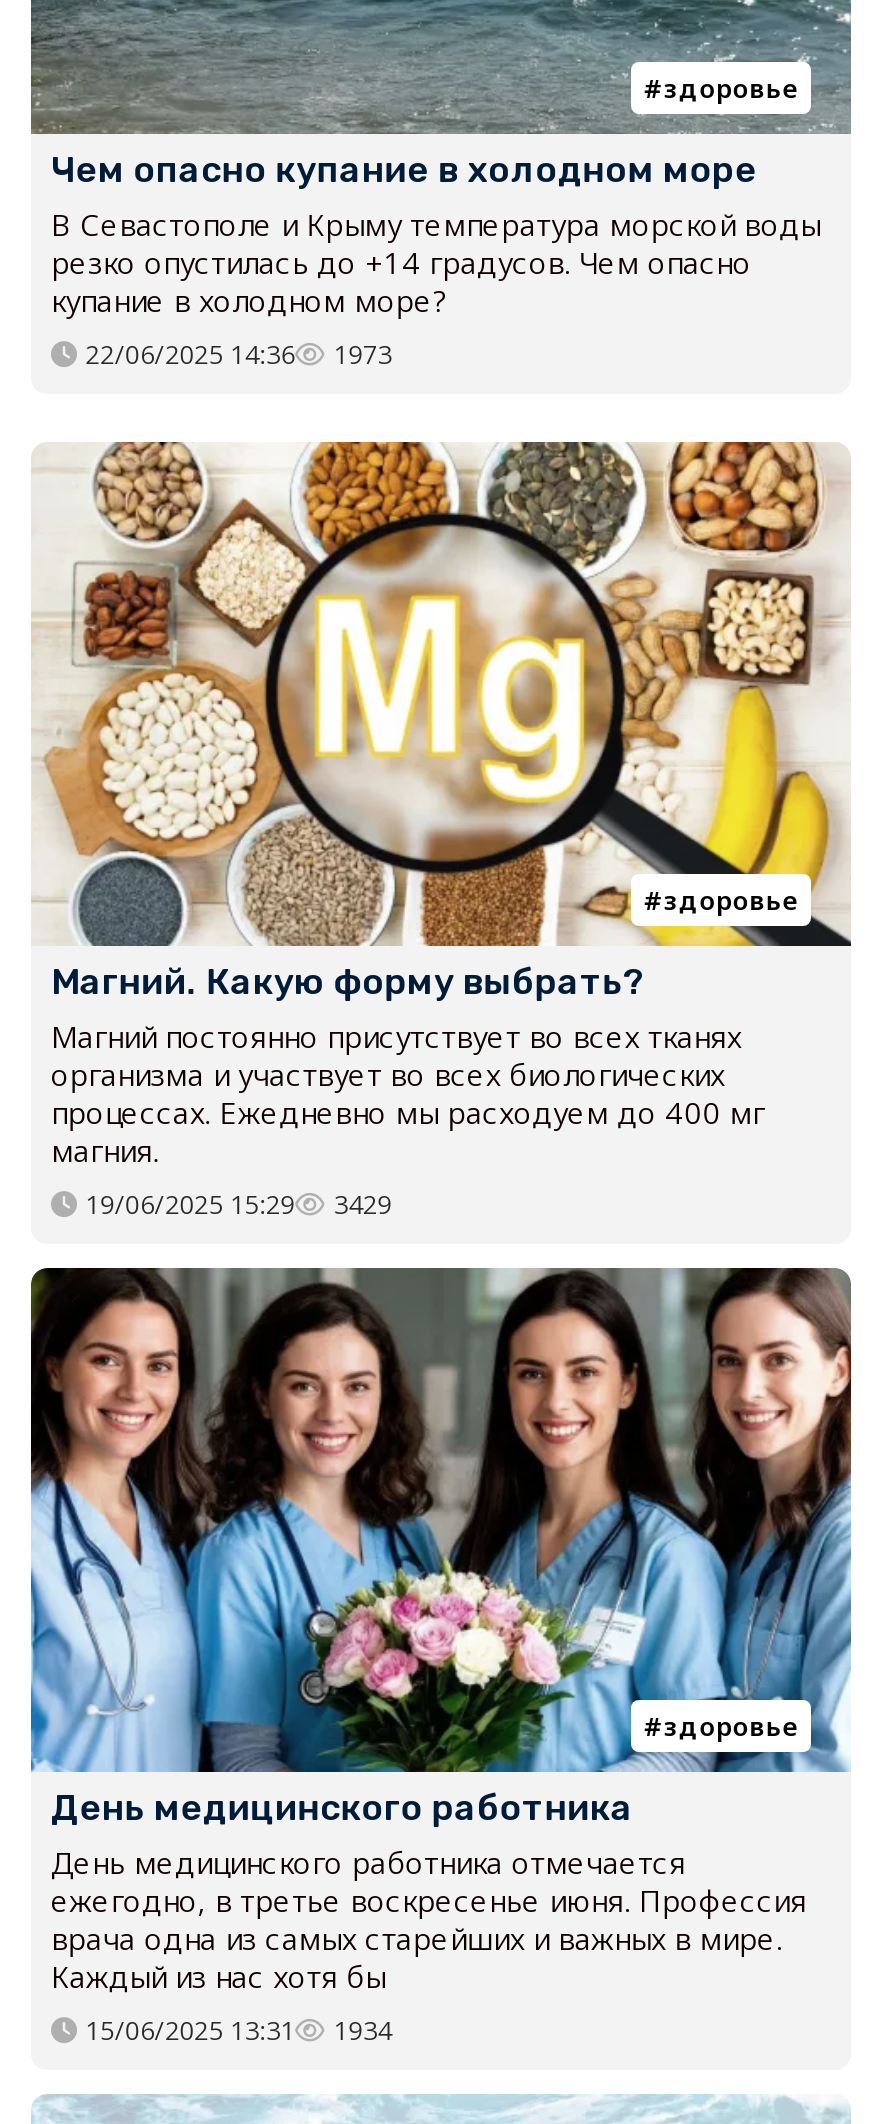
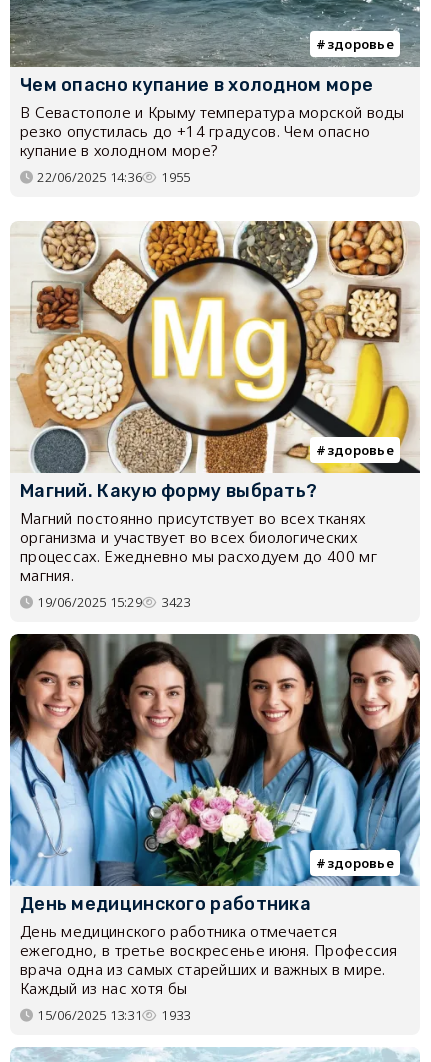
- 22/06/2025 14:36 1973
+ 22/06/2025 14:36 1955

- 19/06/2025 15:29 3429
+ 19/06/2025 15:29 3423

- 15/06/2025 13:31 1934
+ 15/06/2025 13:31 1933
